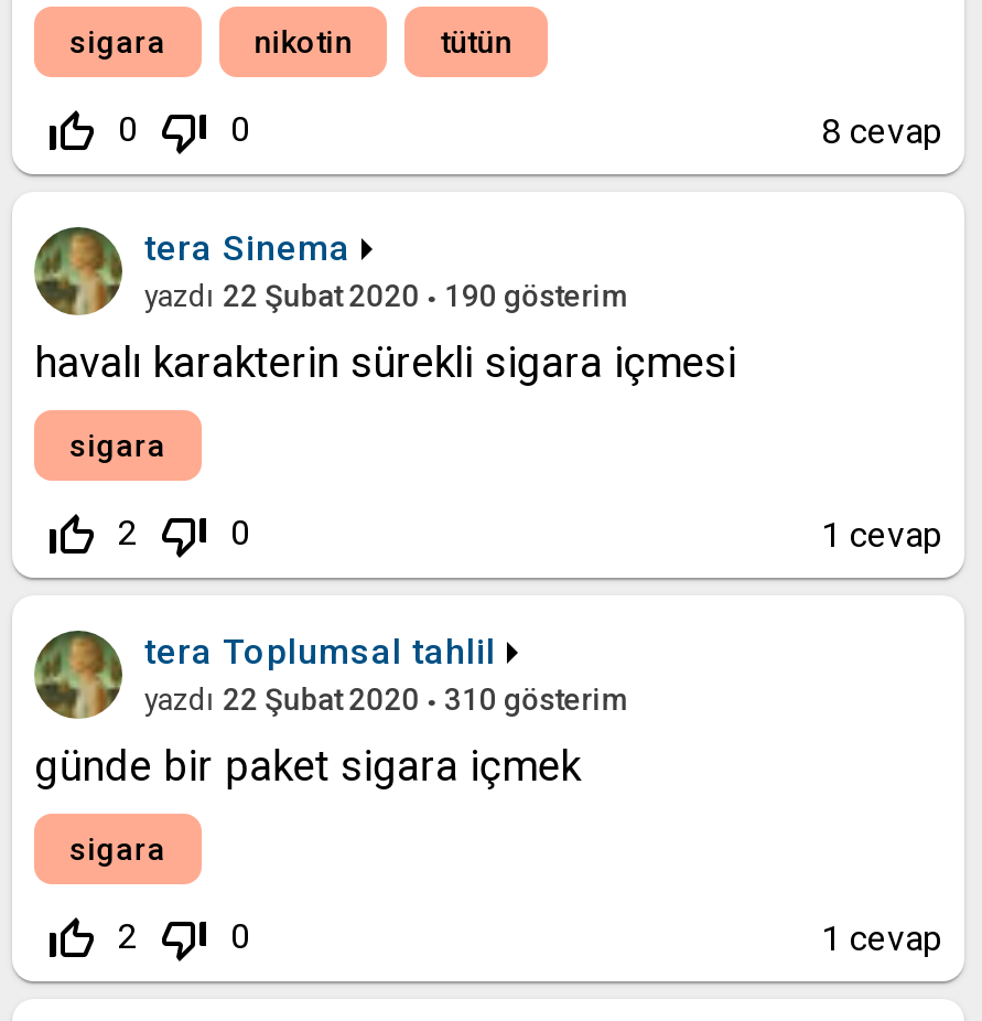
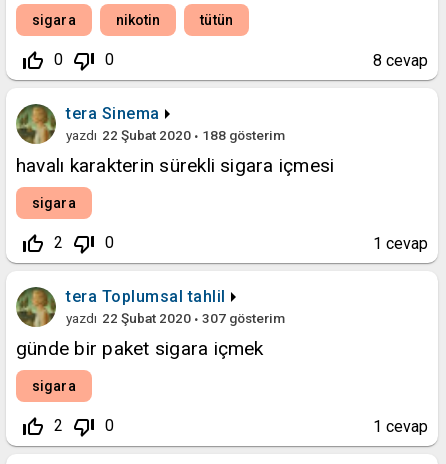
- yazdı 22 Şubat 2020 190 gösterim
+ yazdı 22 Şubat 2020 188 gösterim

- yazdı 22 Şubat 2020 310 gösterim
+ yazdı 22 Şubat 2020 307 gösterim
